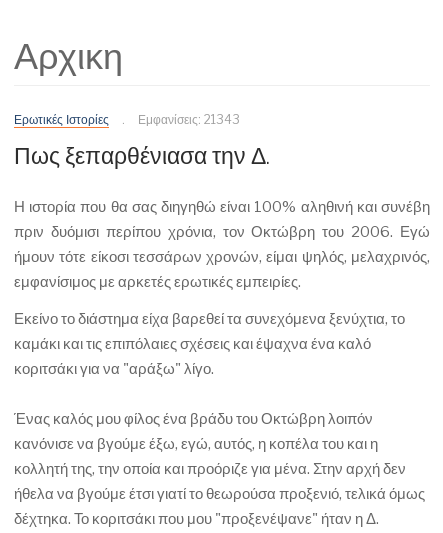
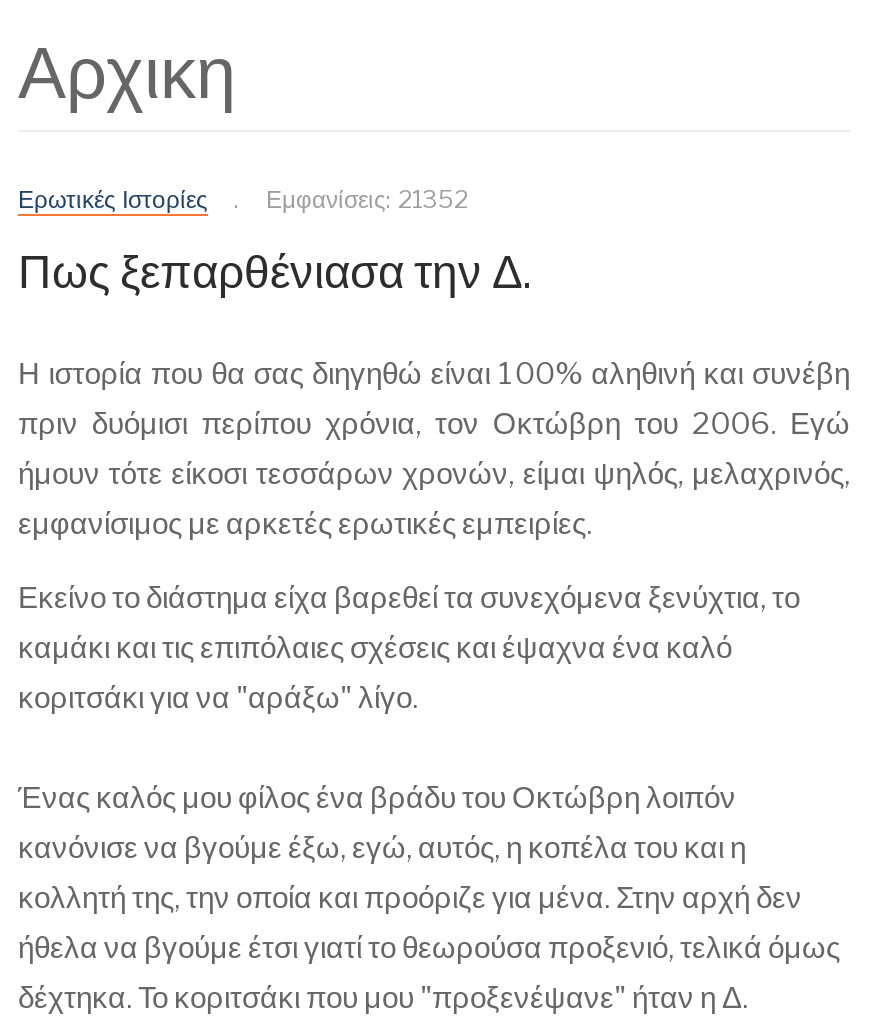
- Ερωτικές Ιστορίες Εμφανίσεις: 21343
+ Ερωτικές Ιστορίες Εμφανίσεις: 21352
